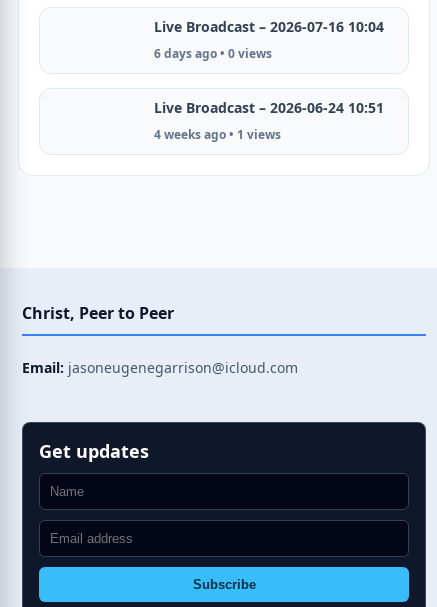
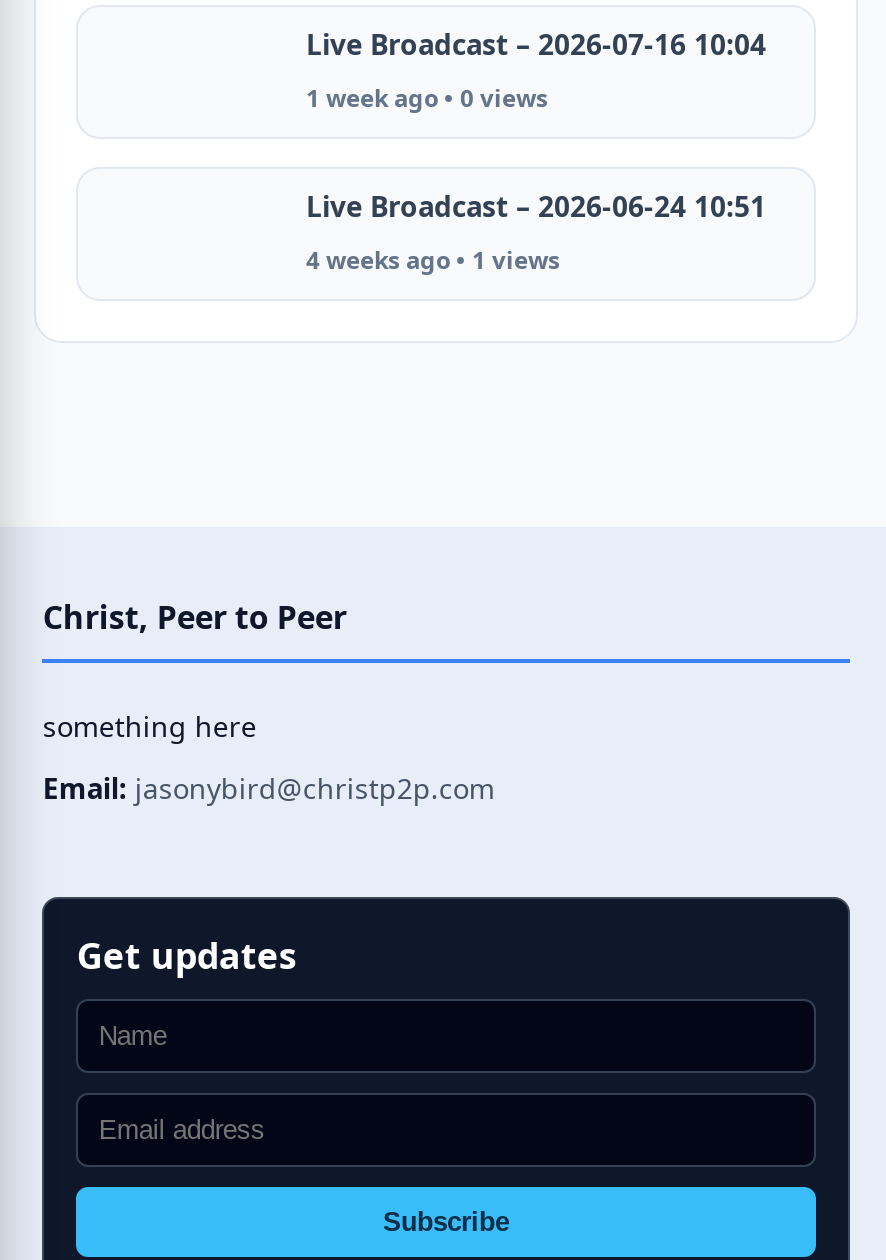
- 6 days ago • 0 views
+ 1 week ago • 0 views

- Email: jasoneugenegarrison@icloud.com
+ something here
+ Email: jasonybird@christp2p.com
